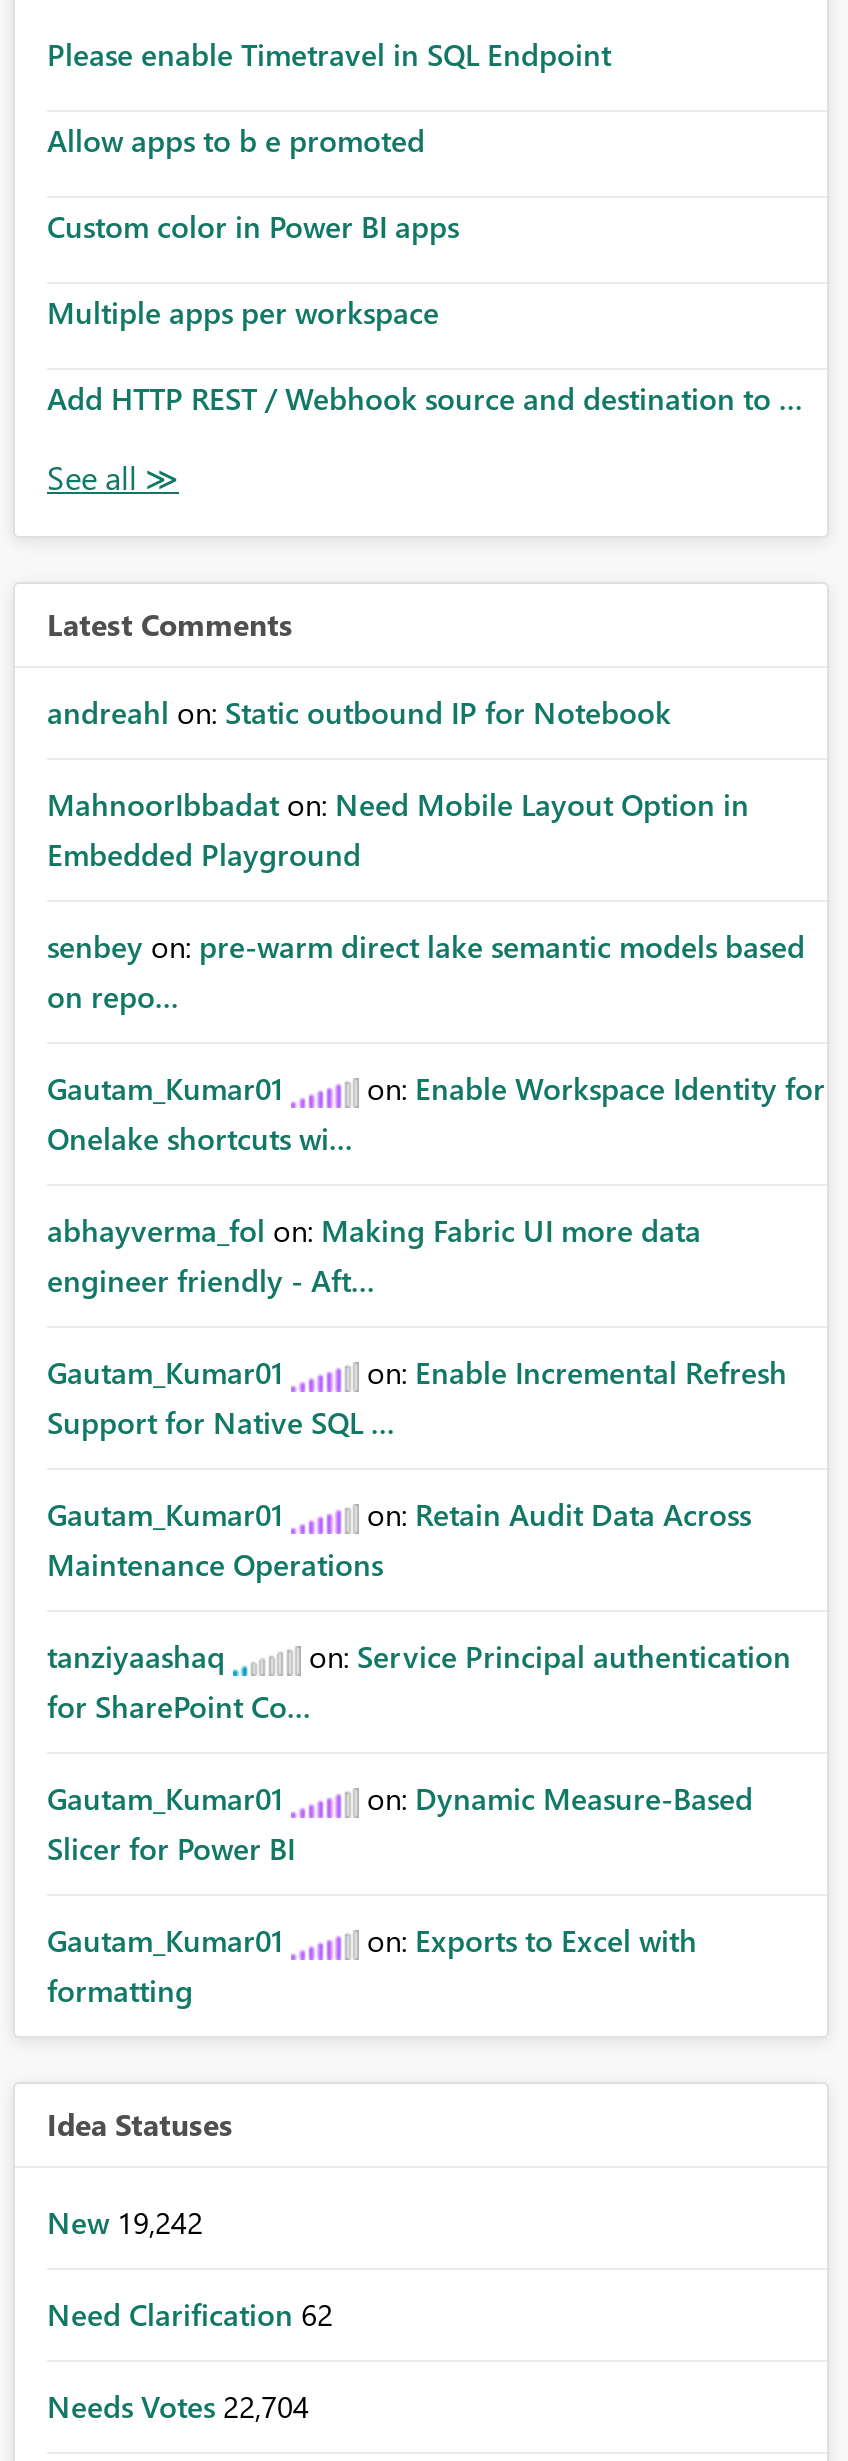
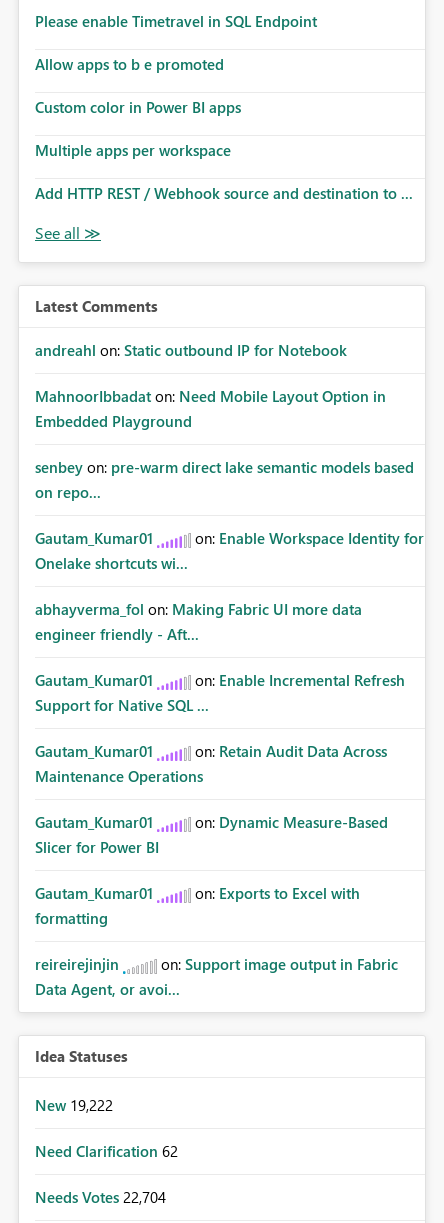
- tanziyaashaq
- on: Service Principal authentication
- for SharePoint Co...

moved up: Gautam_Kumar01 | on: Dynamic Measure-Based | Slicer for Power BI | Gautam_Kumar01 | on: Exports to Excel with | formatting

+ reireirejinjin
+ on: Support image output in Fabric
+ Data Agent, or avoi...

- New 19,242
+ New 19,222
